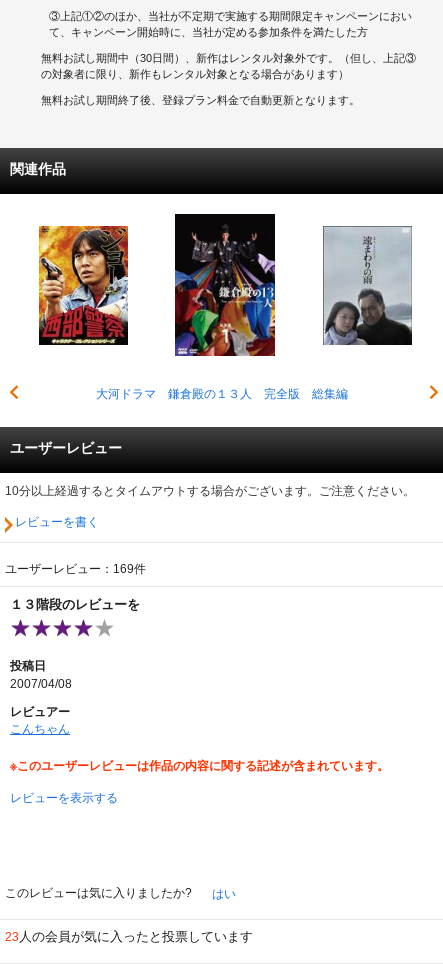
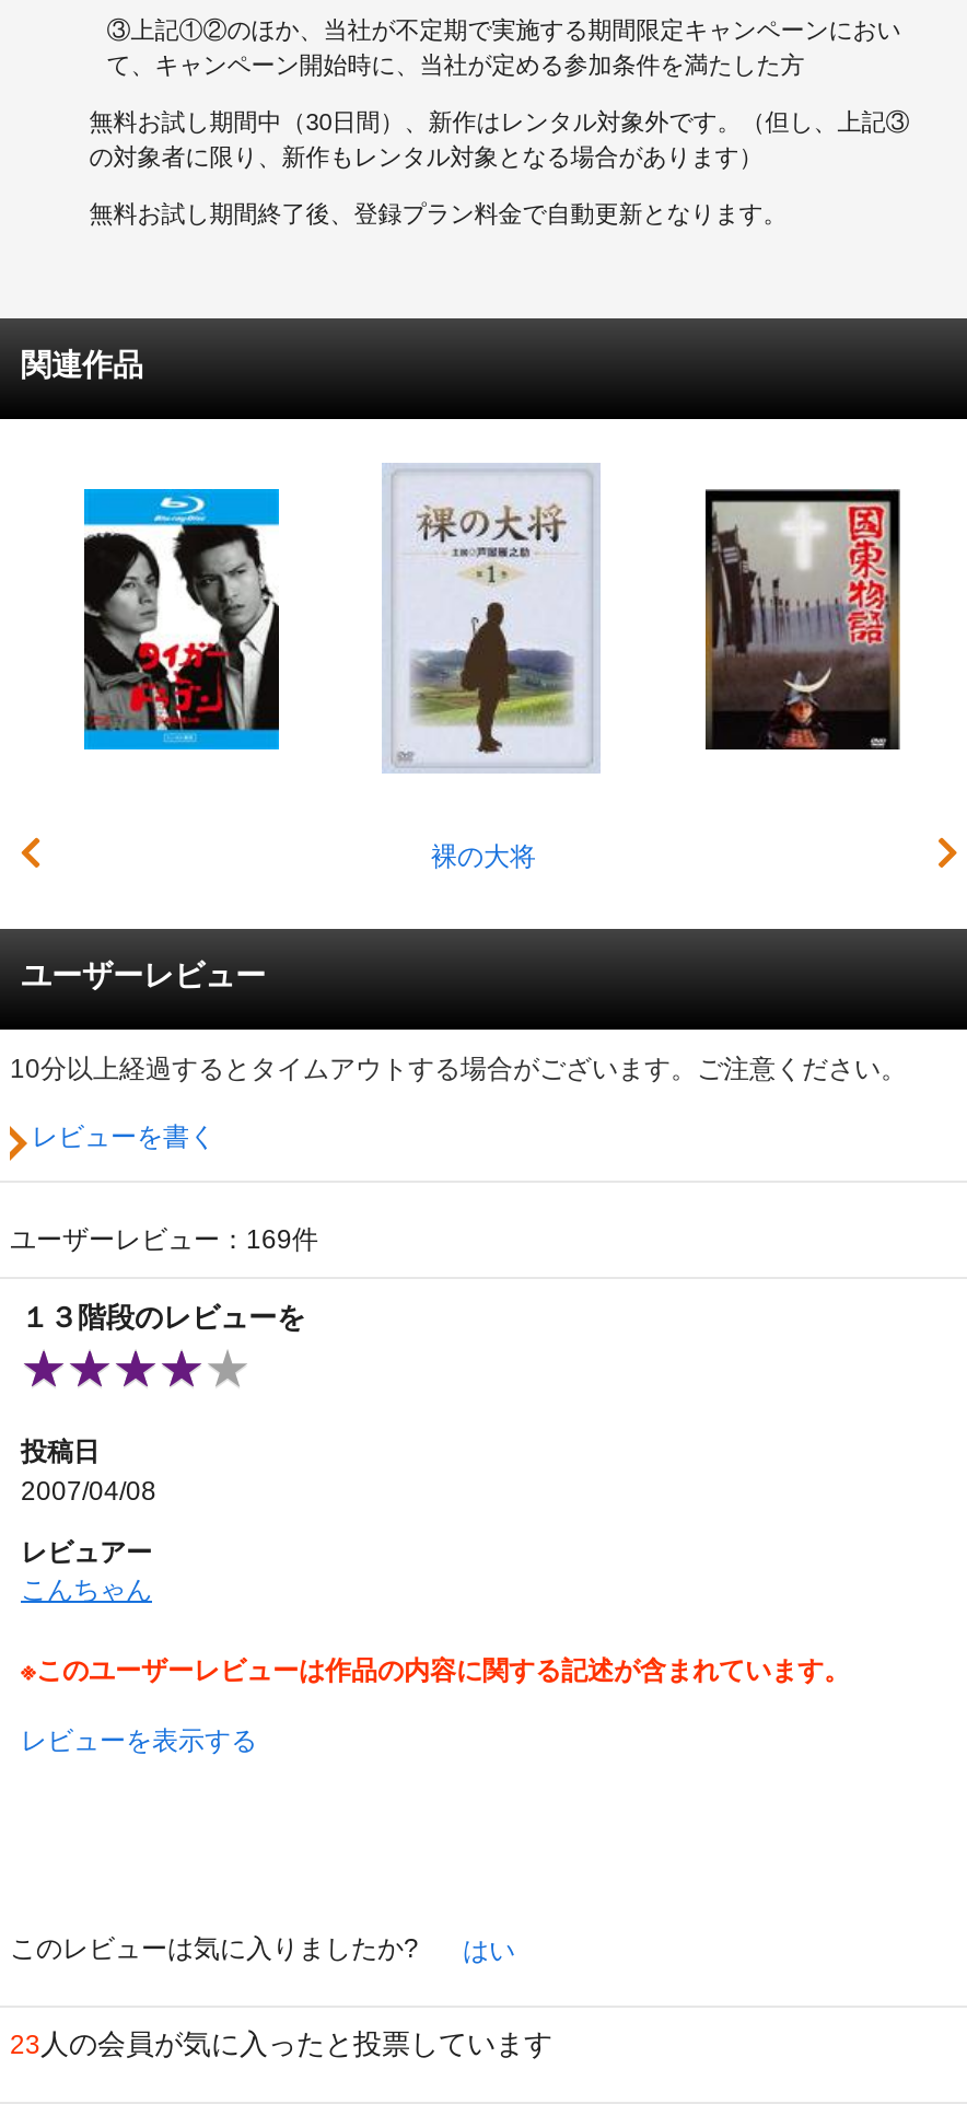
- [image]
- 大河ドラマ 鎌倉殿の１３人 完全版 総集編
+ [image]
+ 裸の大将

- [image]
+ [image]

- [image]
+ [image]
